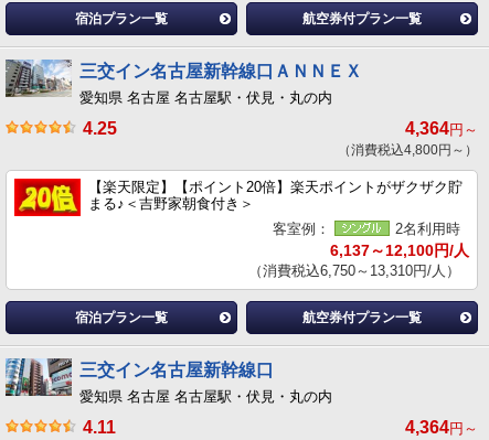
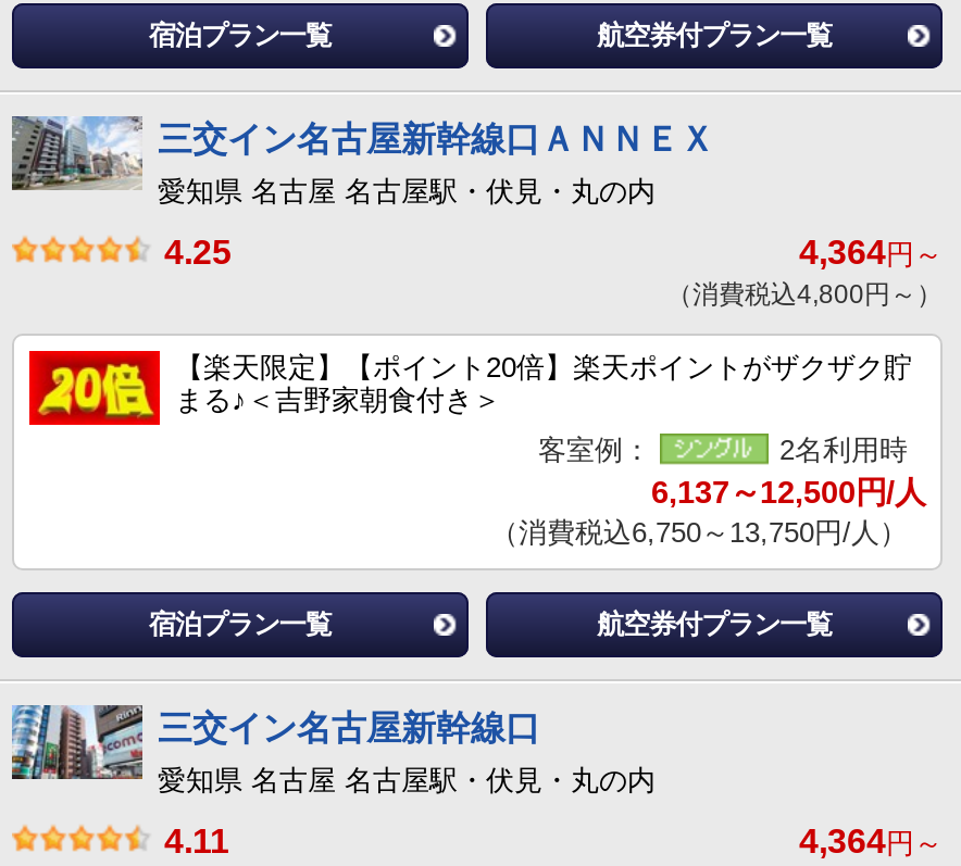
- 6,137～12,100円/人
+ 6,137～12,500円/人

- （消費税込6,750～13,310円/人）
+ （消費税込6,750～13,750円/人）
